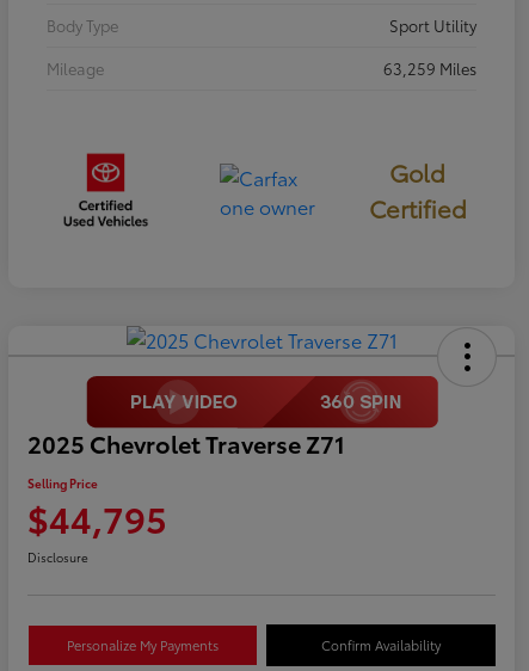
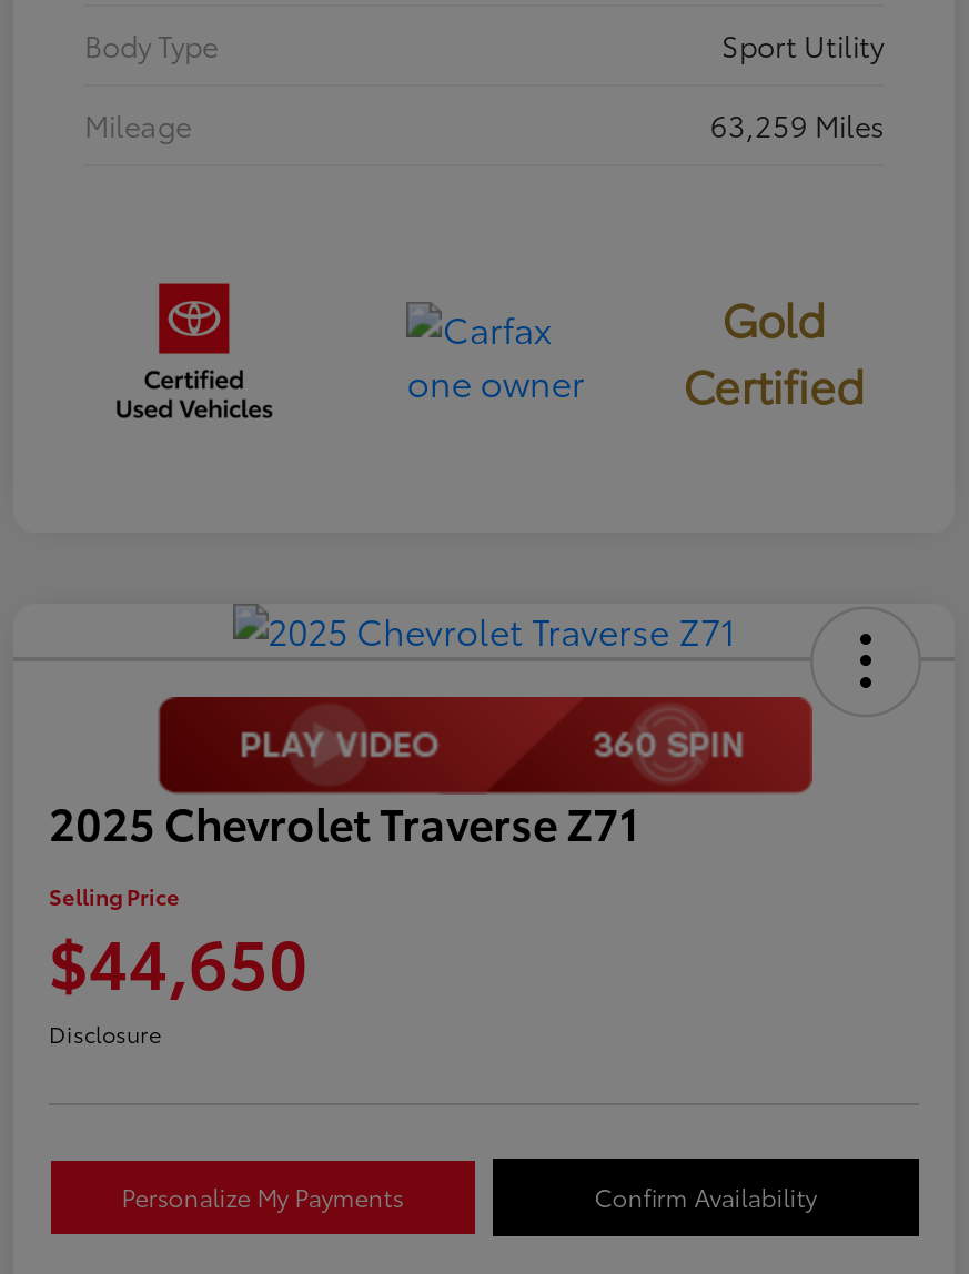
- $44,795
+ $44,650
